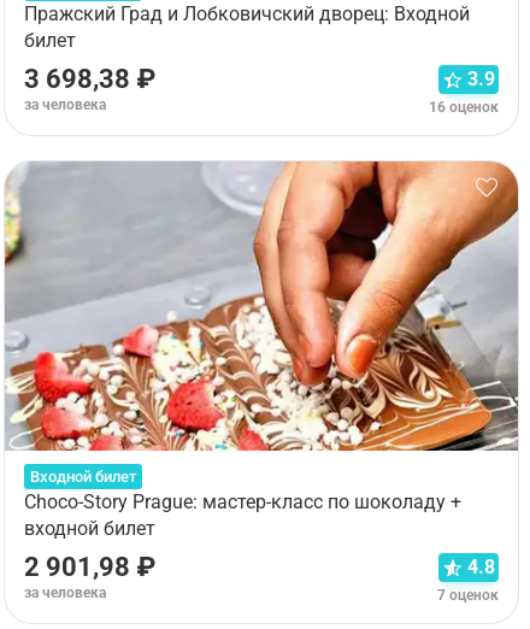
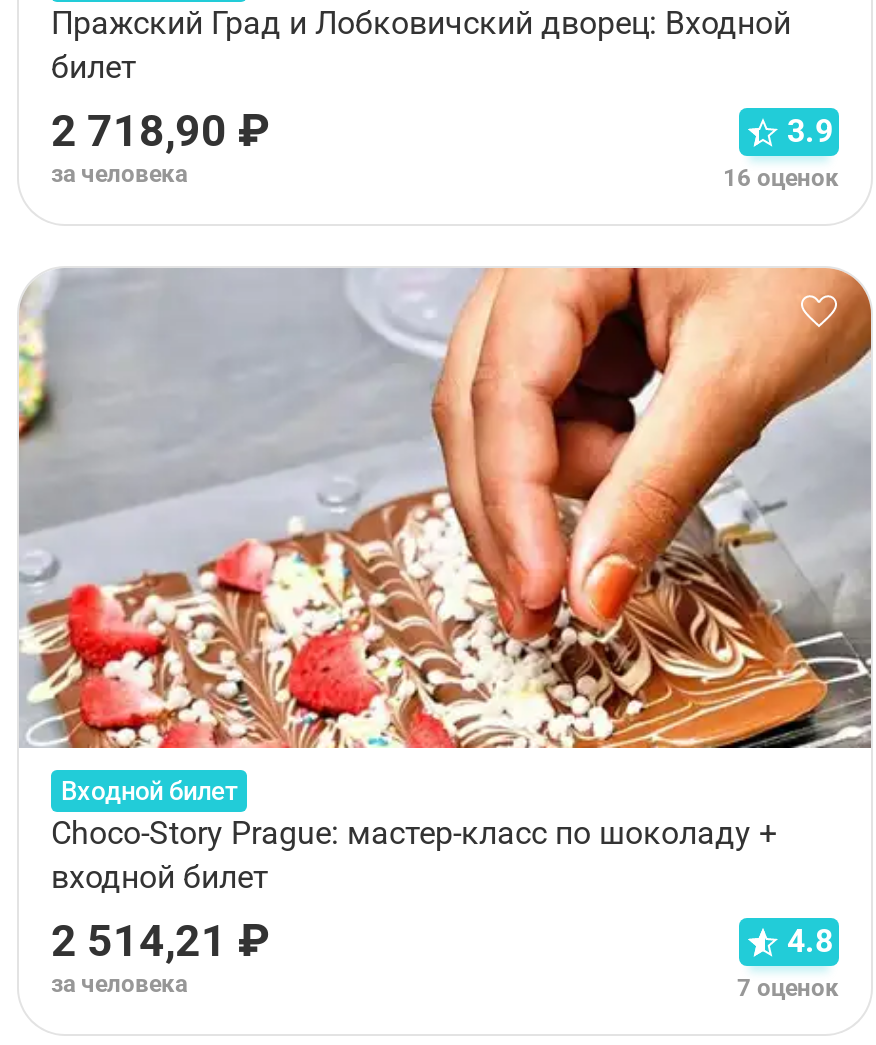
- 3 698,38 ₽
+ 2 718,90 ₽

- 2 901,98 ₽
+ 2 514,21 ₽
